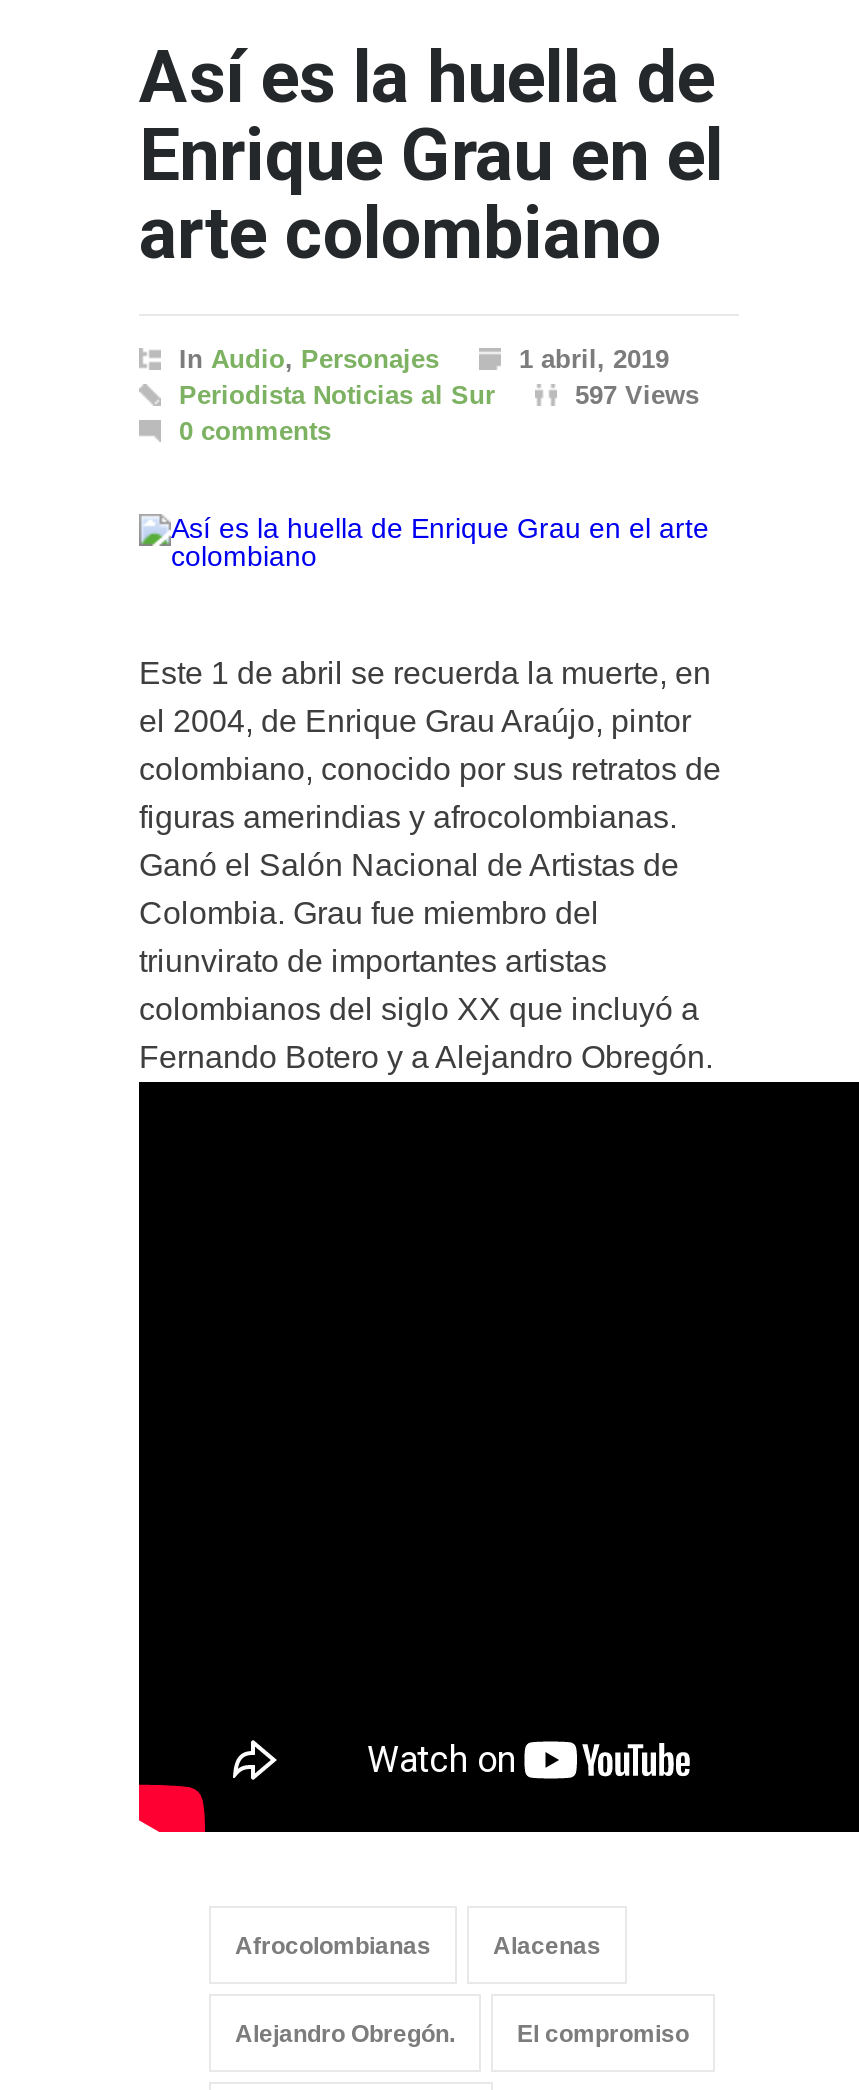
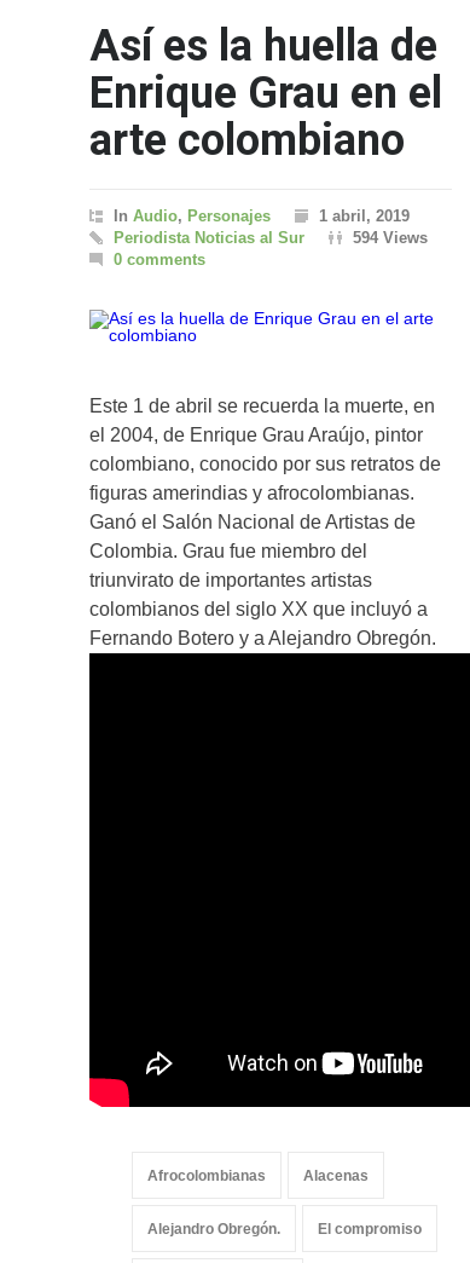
- 597 Views
+ 594 Views
